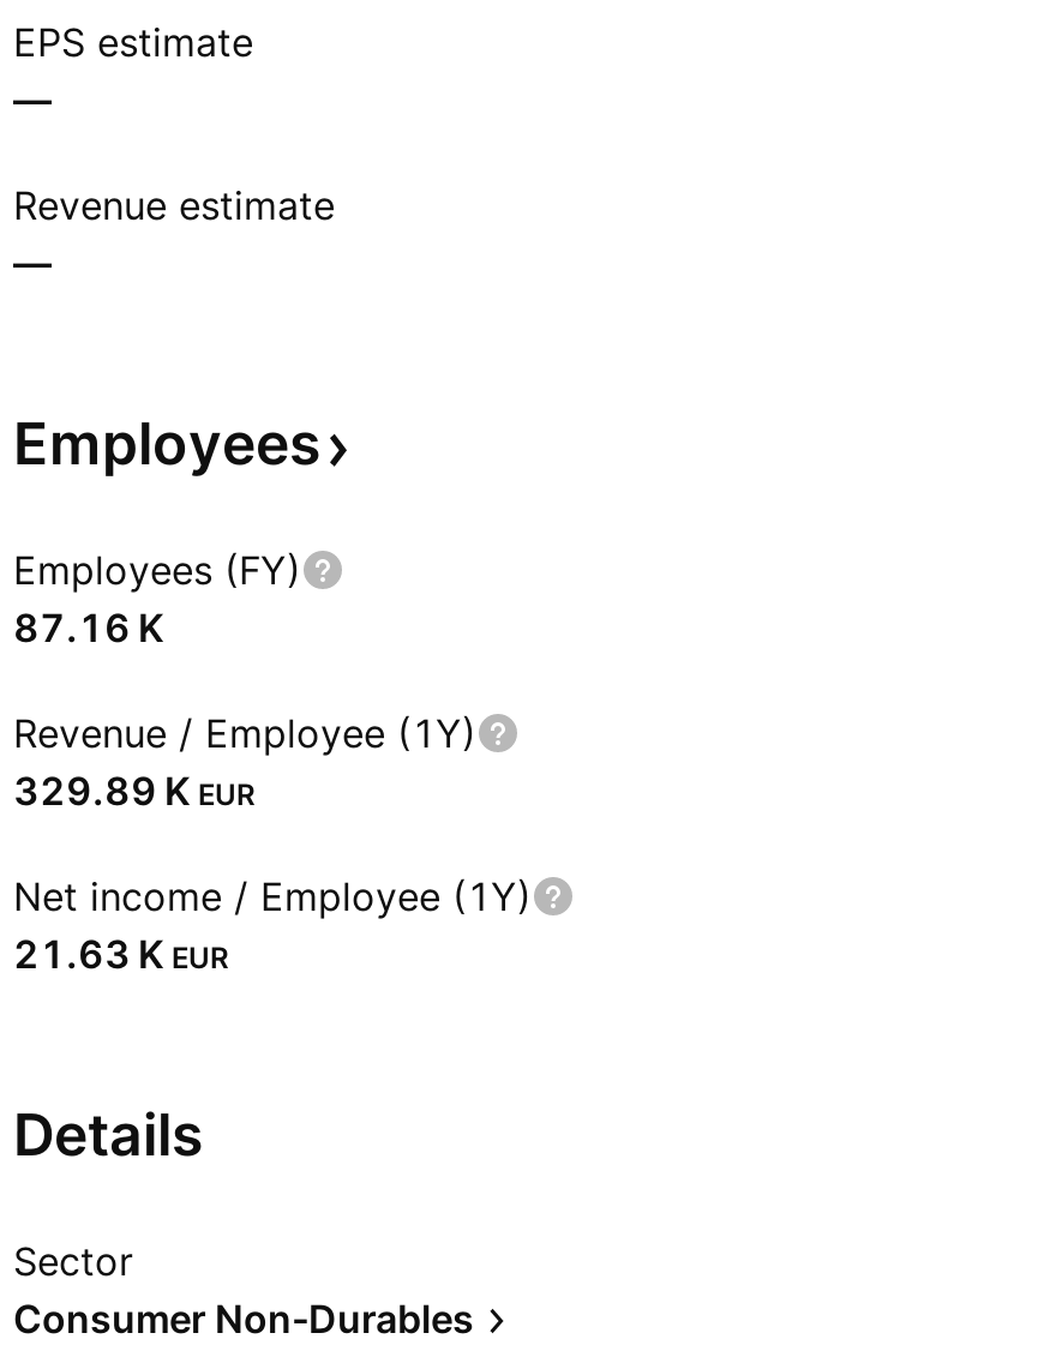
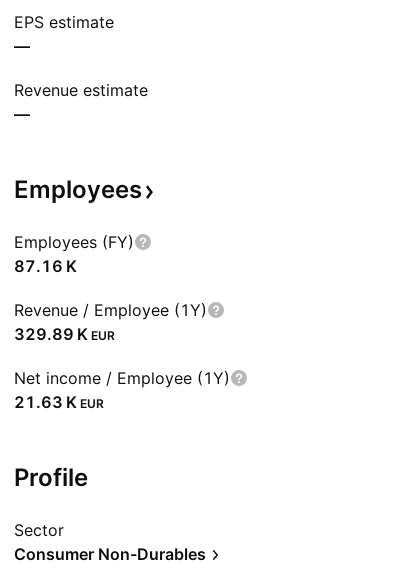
- Details
+ Profile
